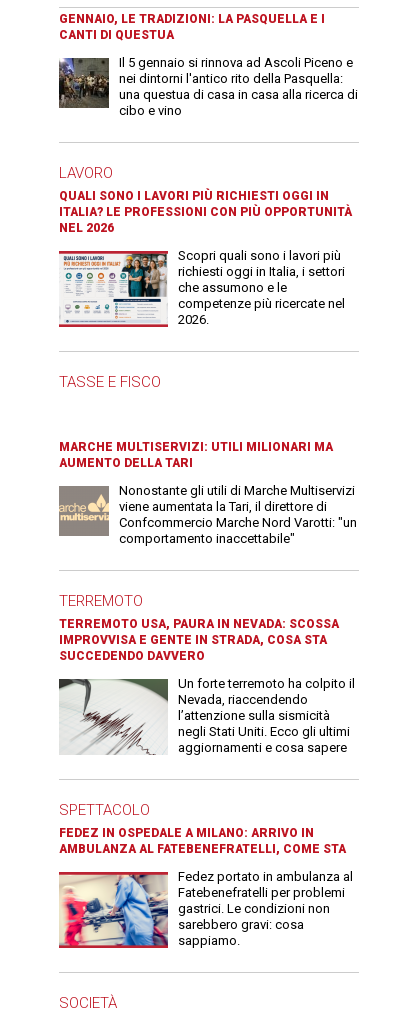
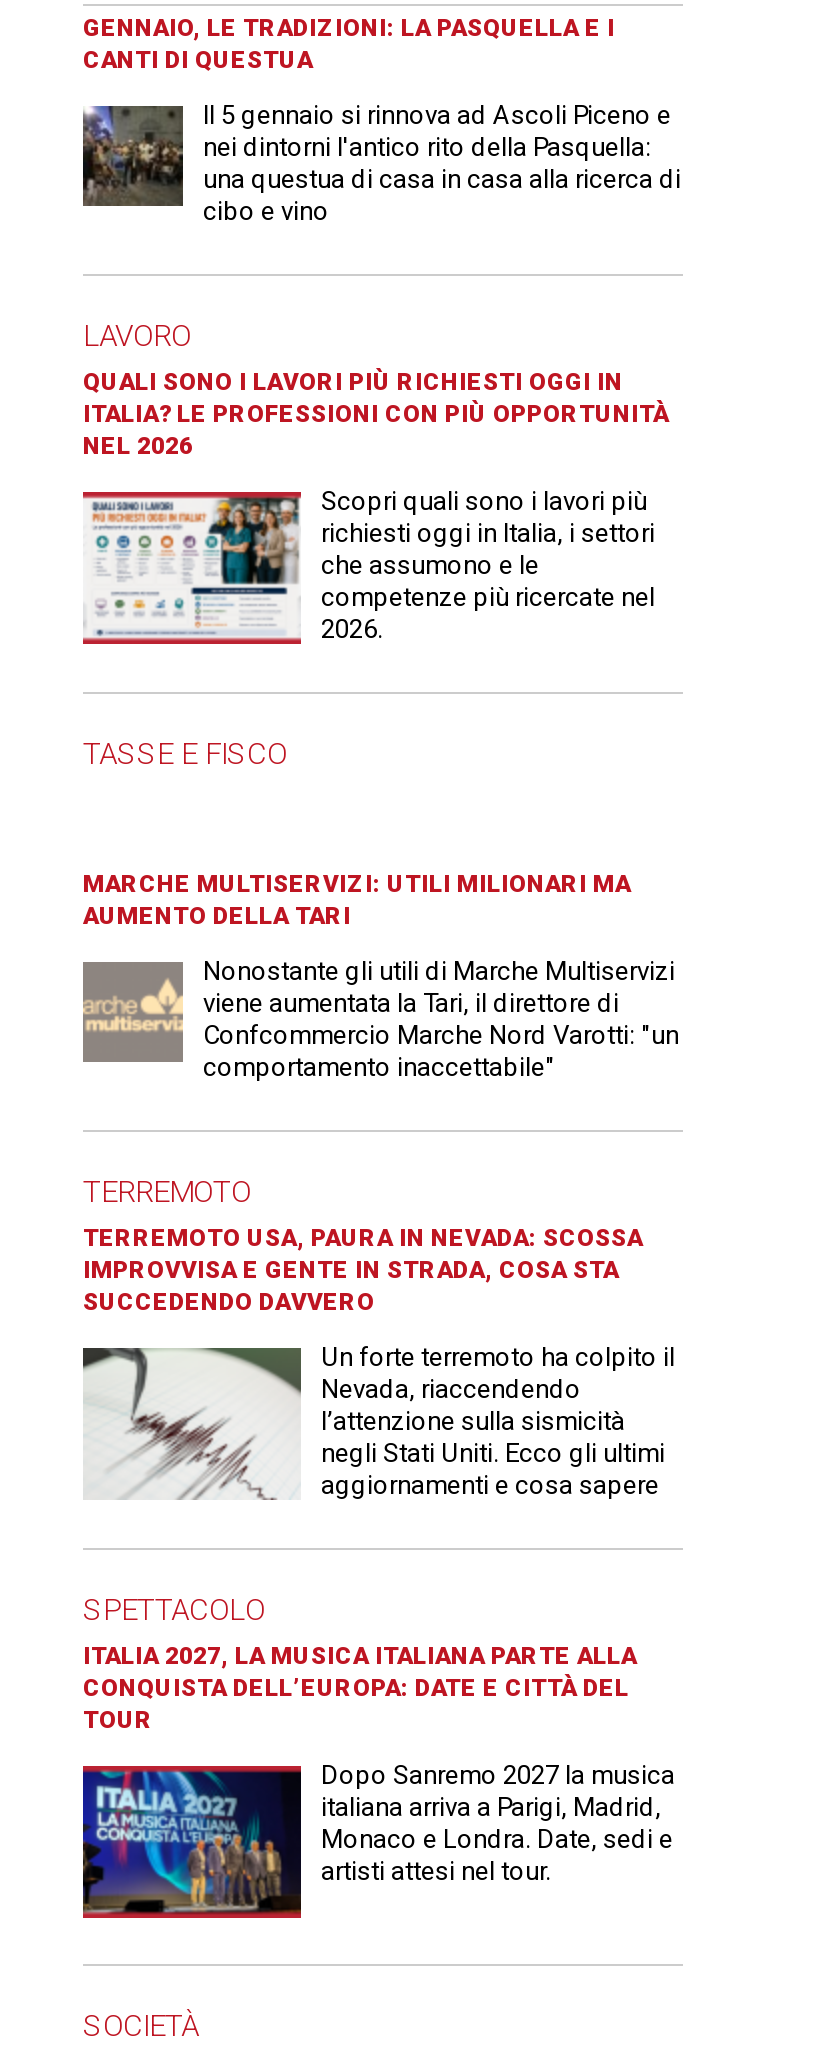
- FEDEZ IN OSPEDALE A MILANO: ARRIVO IN
- AMBULANZA AL FATEBENEFRATELLI, COME STA
+ ITALIA 2027, LA MUSICA ITALIANA PARTE ALLA
+ CONQUISTA DELL’EUROPA: DATE E CITTÀ DEL
+ TOUR

- [image]
- Fedez portato in ambulanza al
- Fatebenefratelli per problemi
- gastrici. Le condizioni non
- sarebbero gravi: cosa
- sappiamo.
+ [image]
+ Dopo Sanremo 2027 la musica
+ italiana arriva a Parigi, Madrid,
+ Monaco e Londra. Date, sedi e
+ artisti attesi nel tour.
